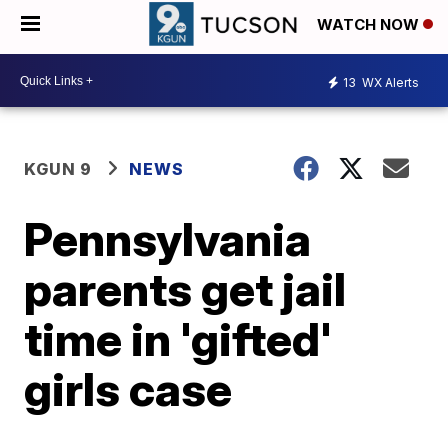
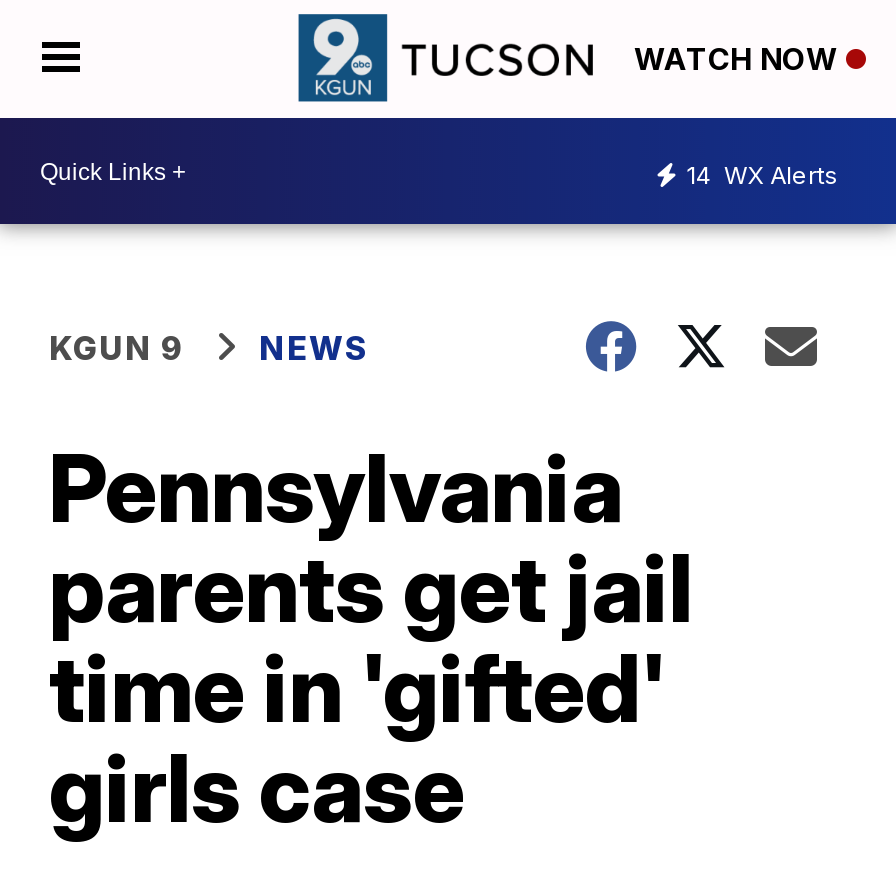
- 13 WX Alerts
+ 14 WX Alerts
